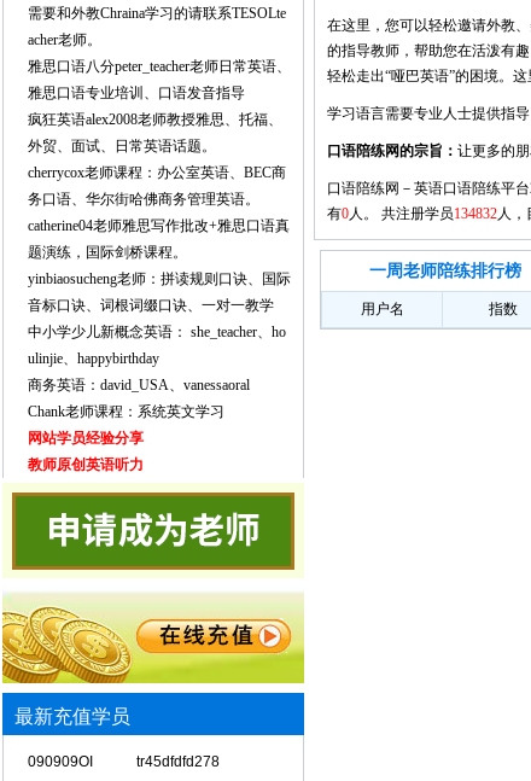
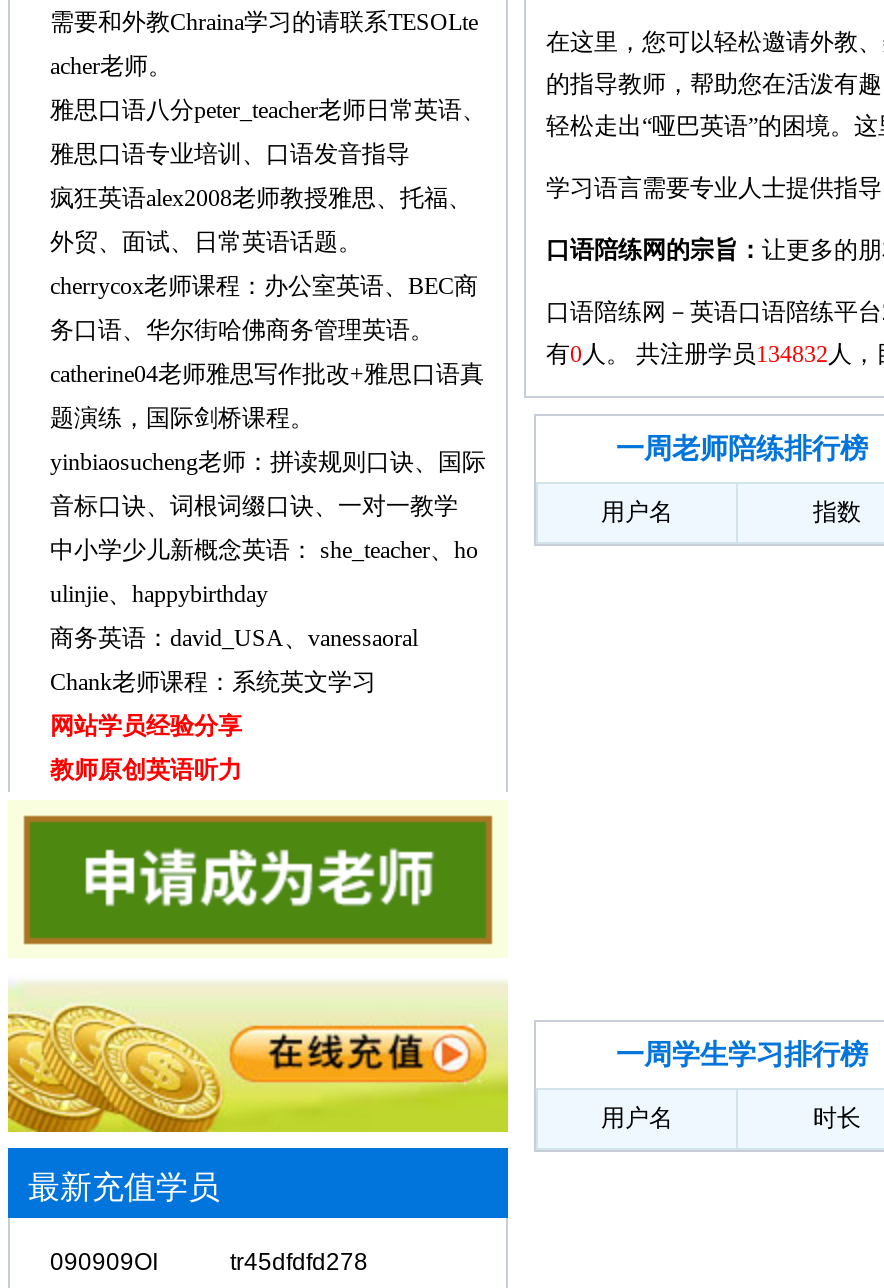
+ 一周学生学习排行榜
+ 用户名
+ 时长
